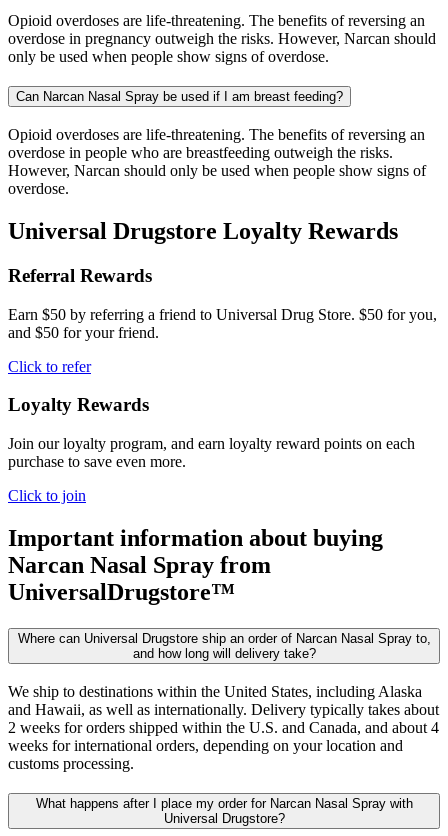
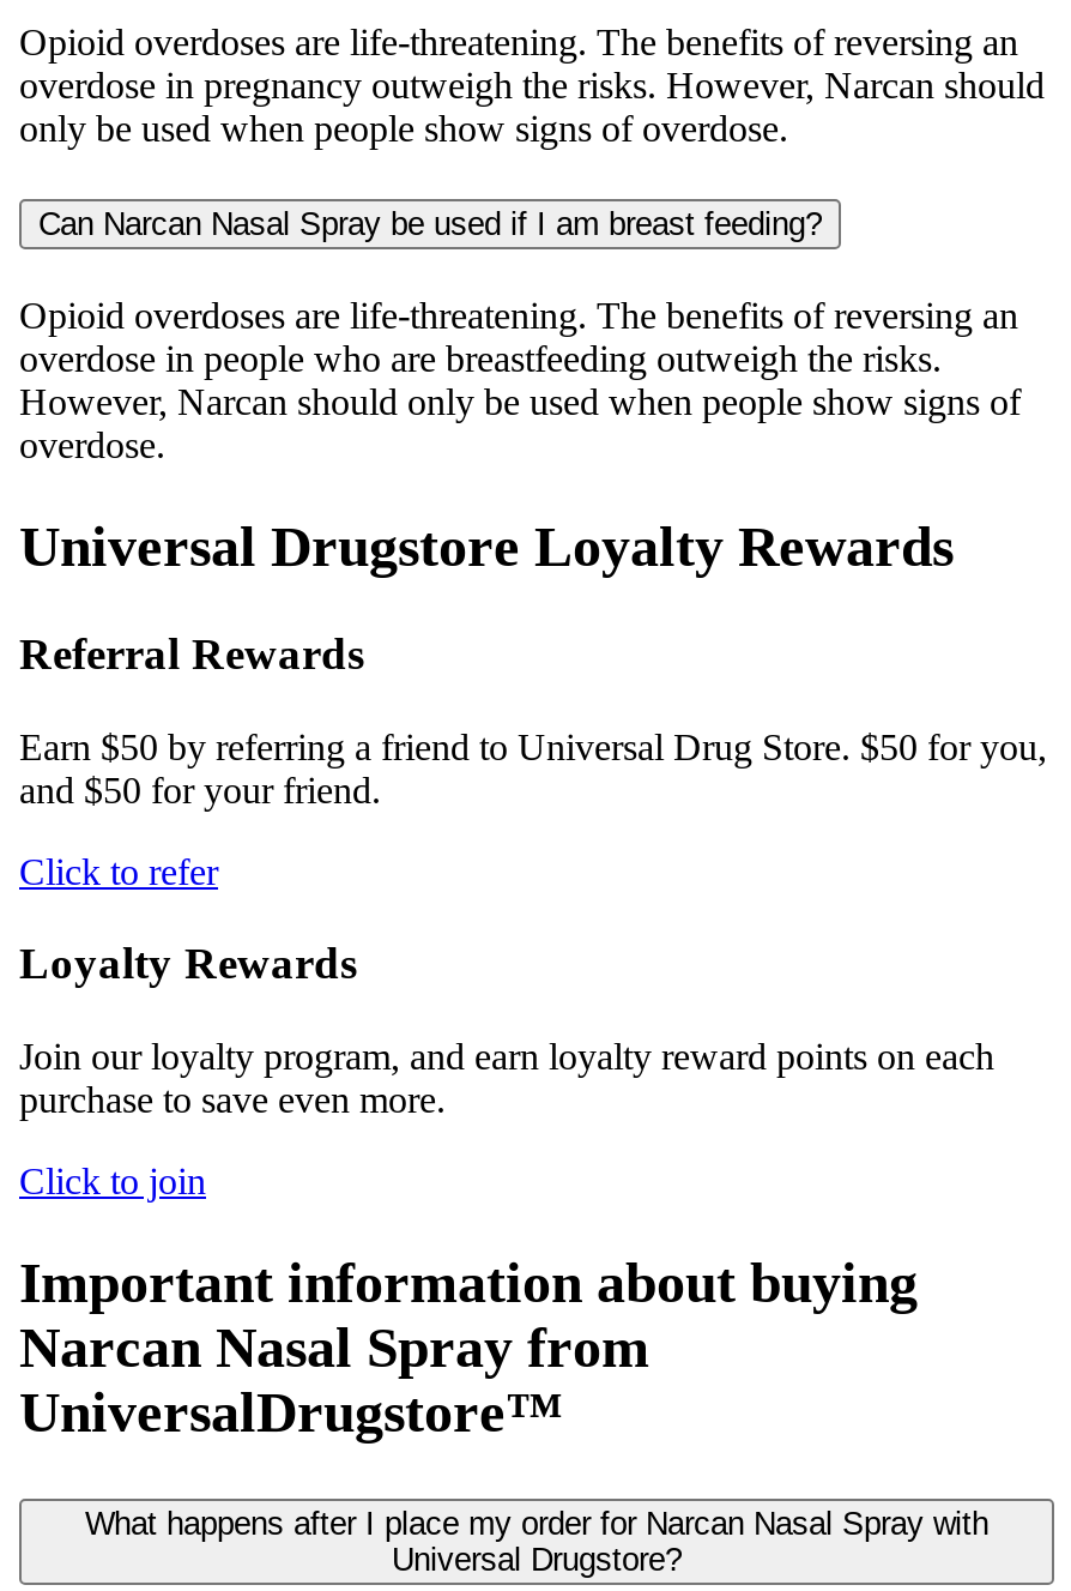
- Where can Universal Drugstore ship an order of Narcan Nasal Spray to,
- and how long will delivery take?
- We ship to destinations within the United States, including Alaska
- and Hawaii, as well as internationally. Delivery typically takes about
- 2 weeks for orders shipped within the U.S. and Canada, and about 4
- weeks for international orders, depending on your location and
- customs processing.
